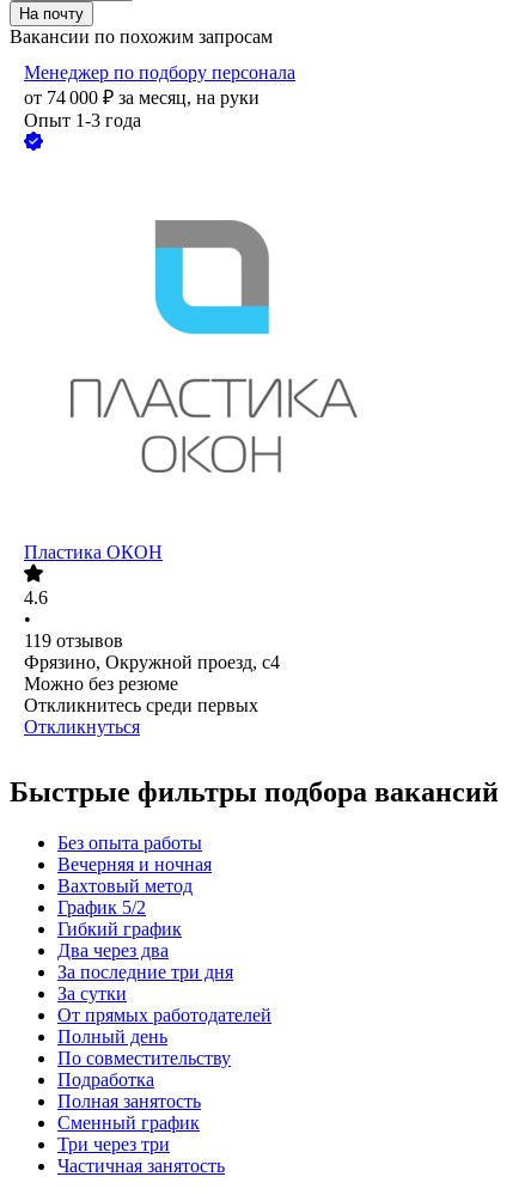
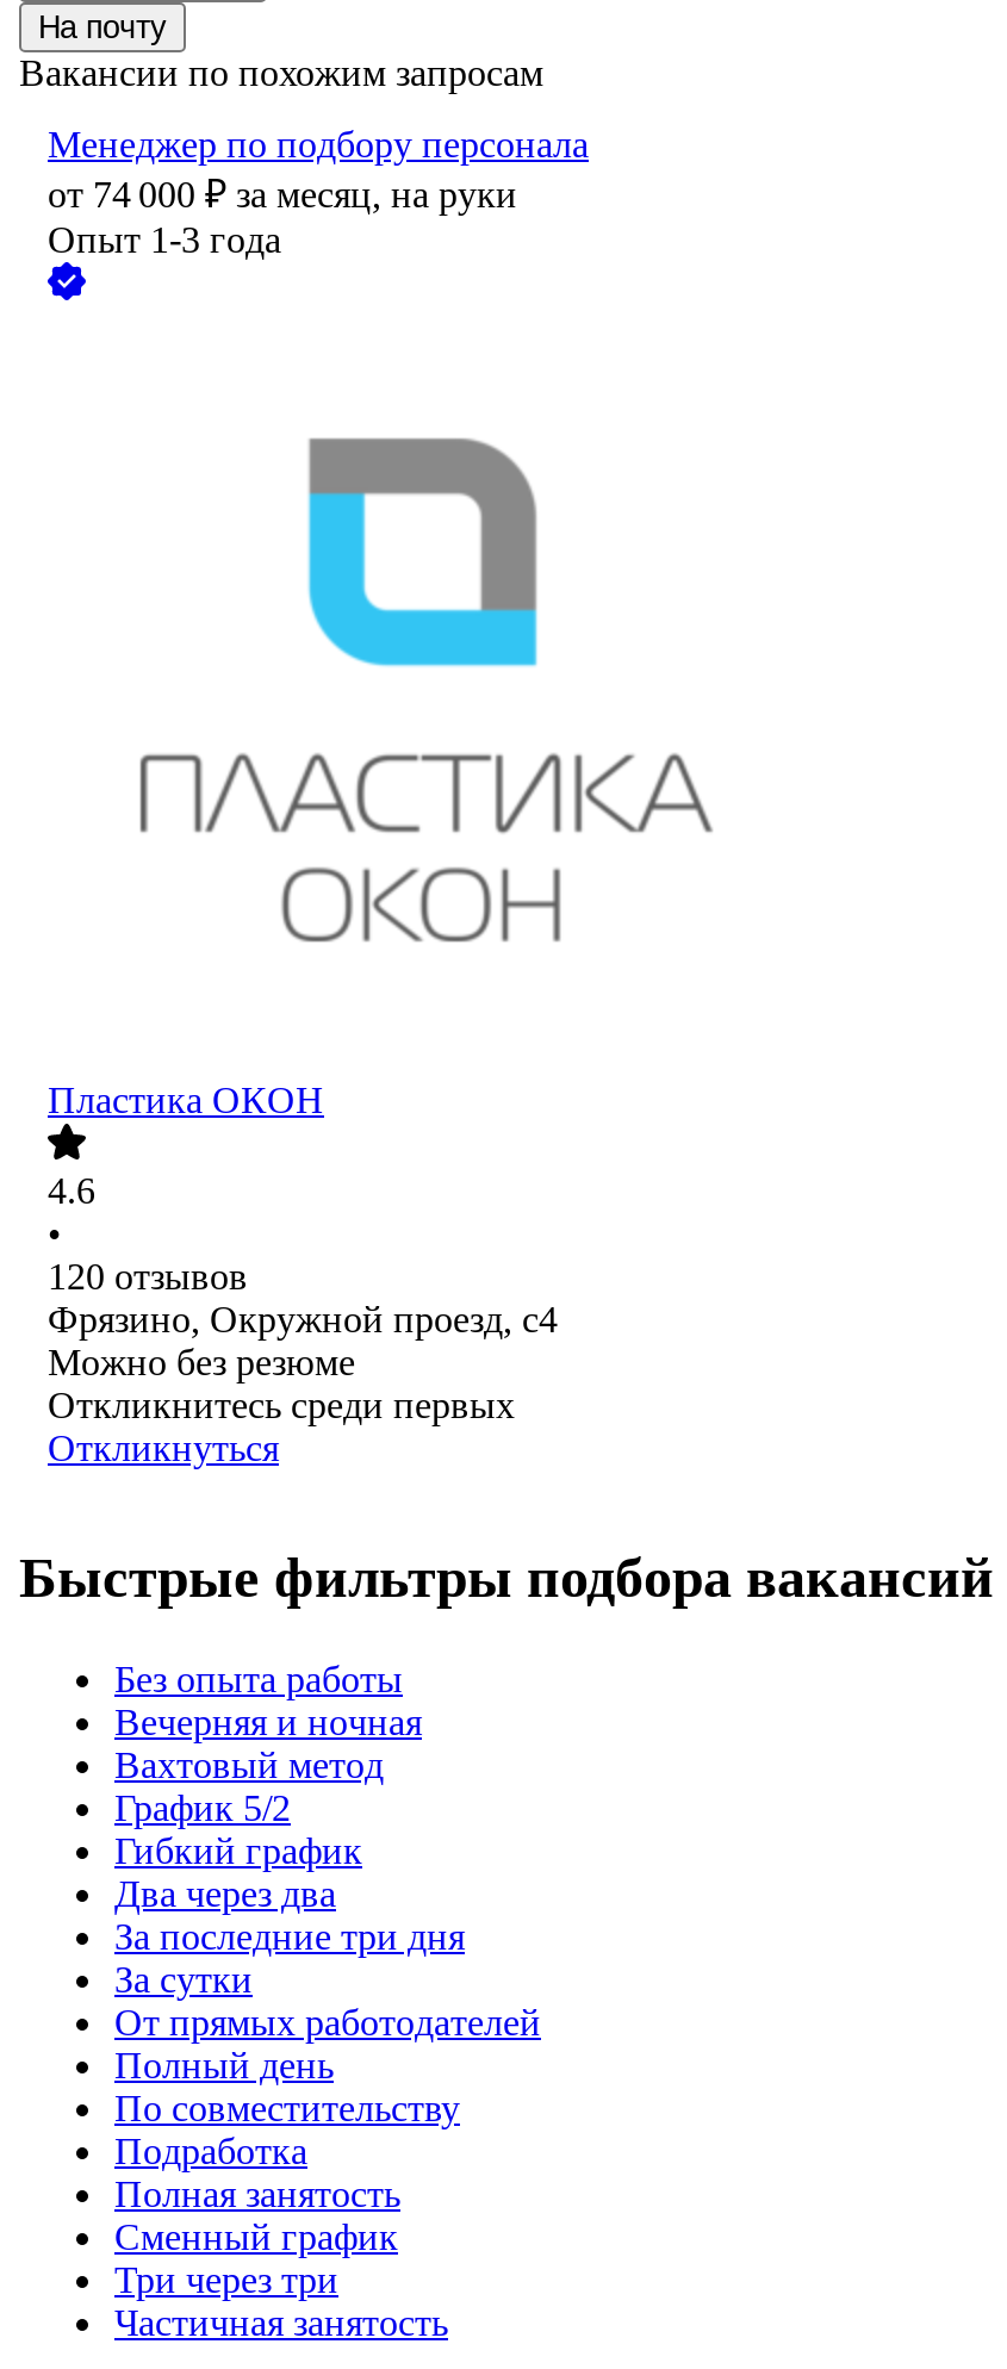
- 119 отзывов
+ 120 отзывов
